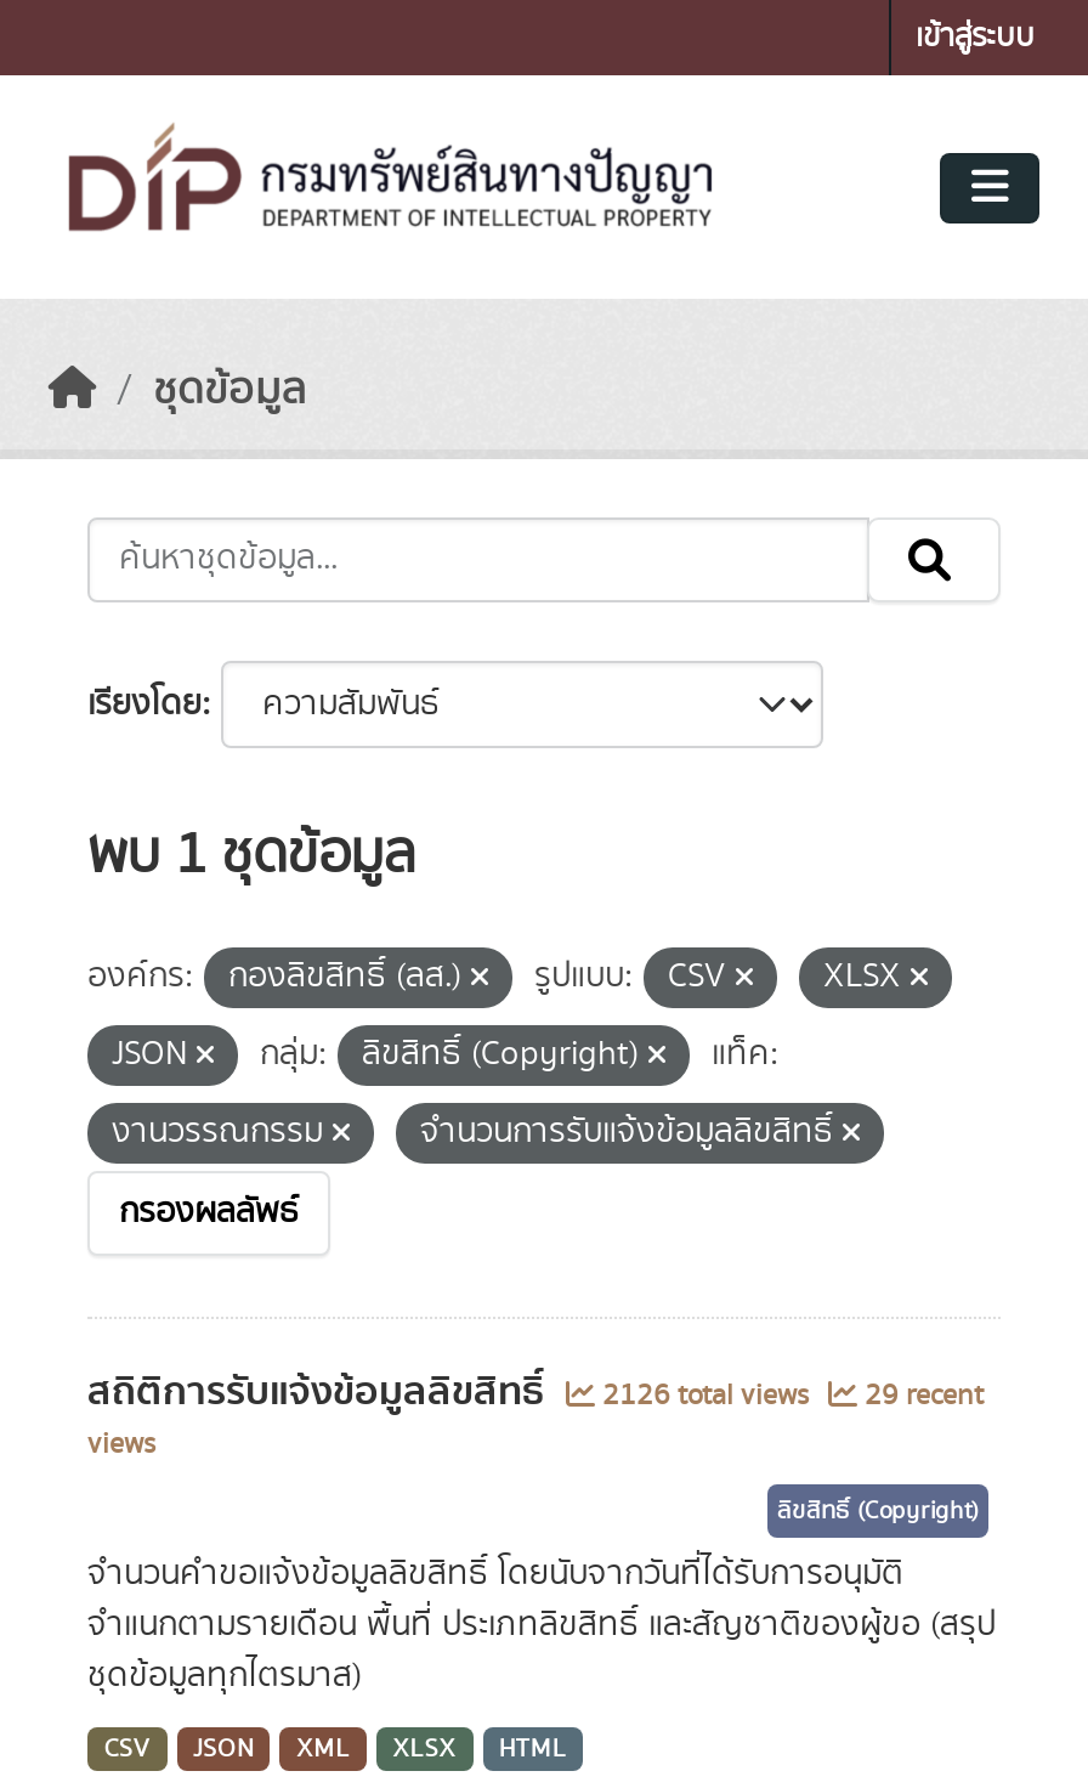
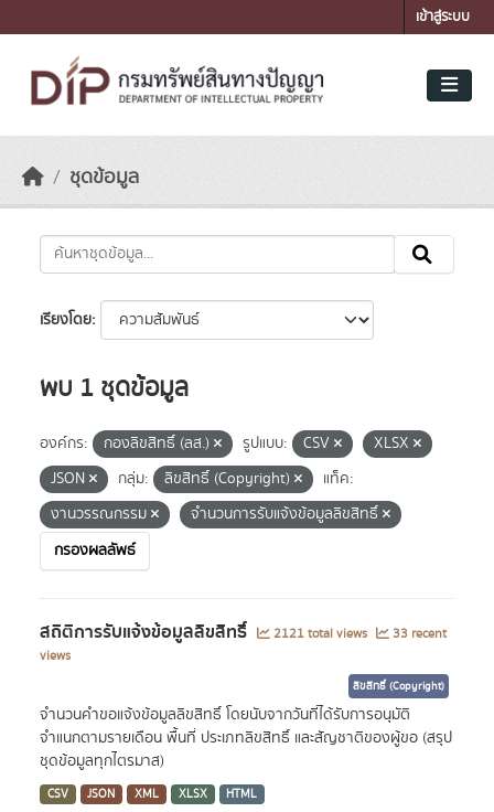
- 2126 total views
+ 2121 total views

- 29 recent
+ 33 recent
